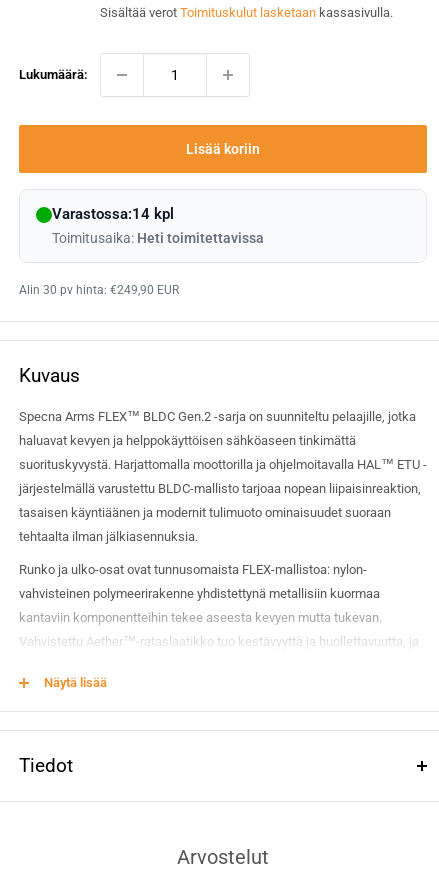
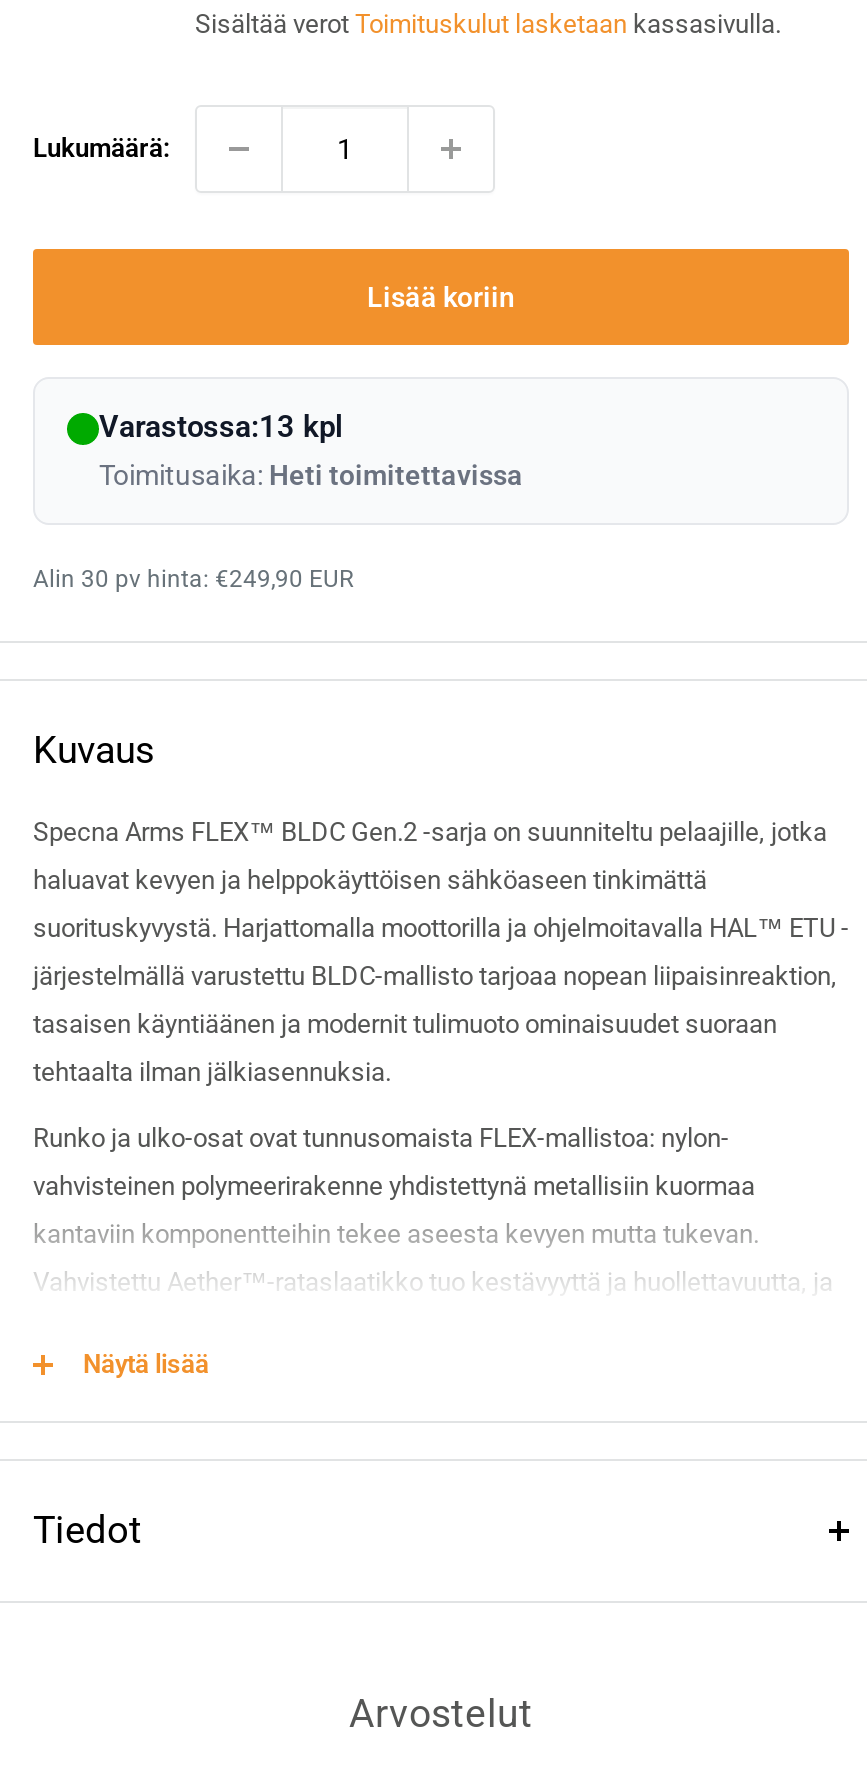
- Varastossa:14 kpl
+ Varastossa:13 kpl
